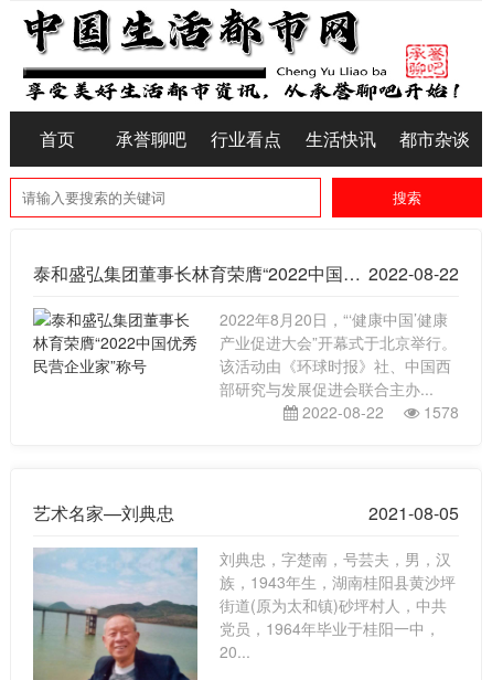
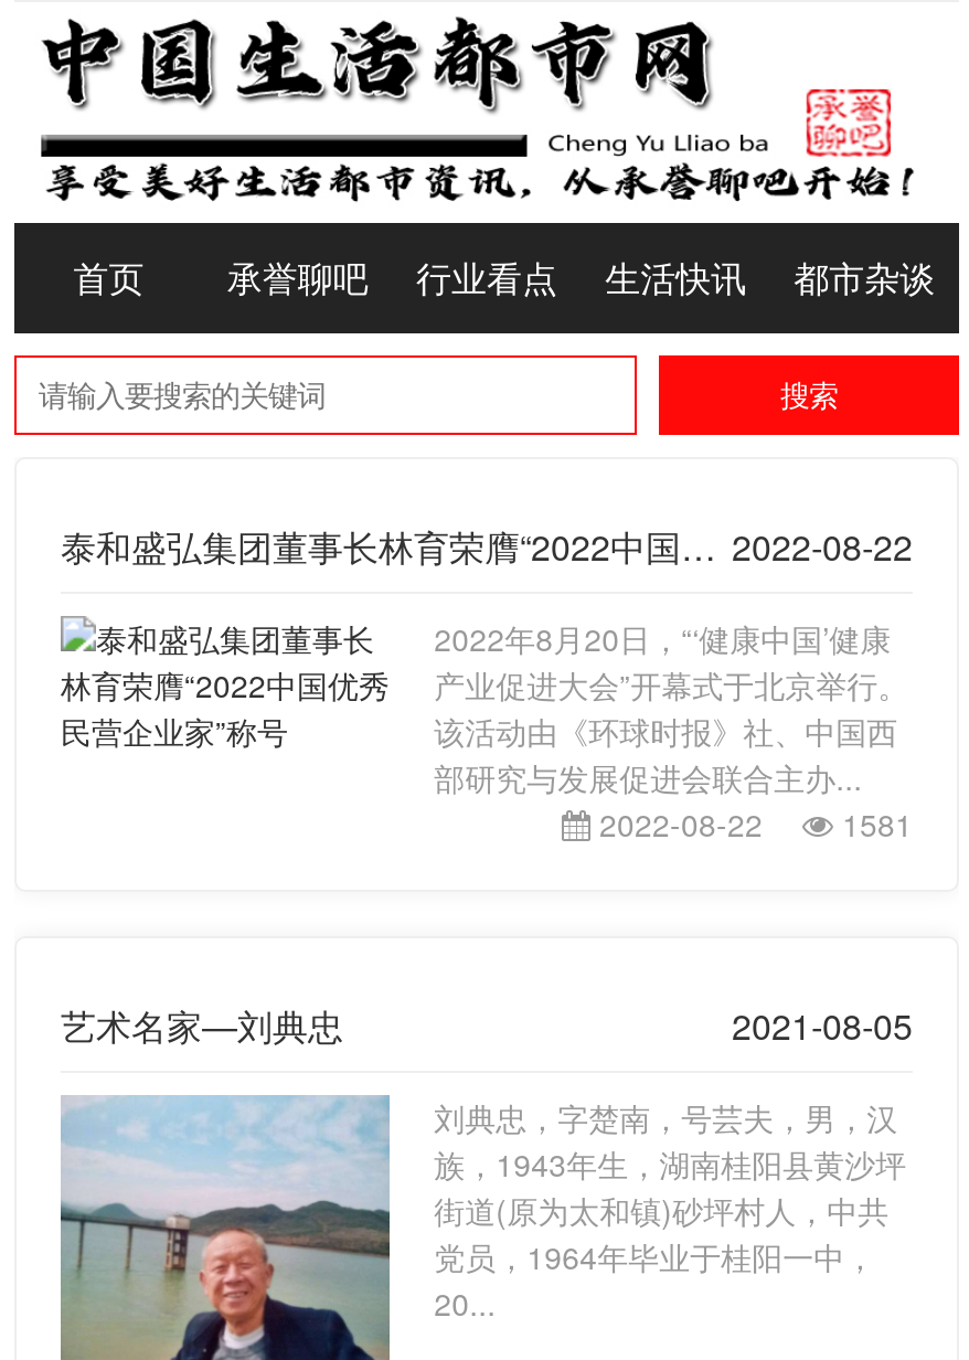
- 2022-08-22 1578
+ 2022-08-22 1581
